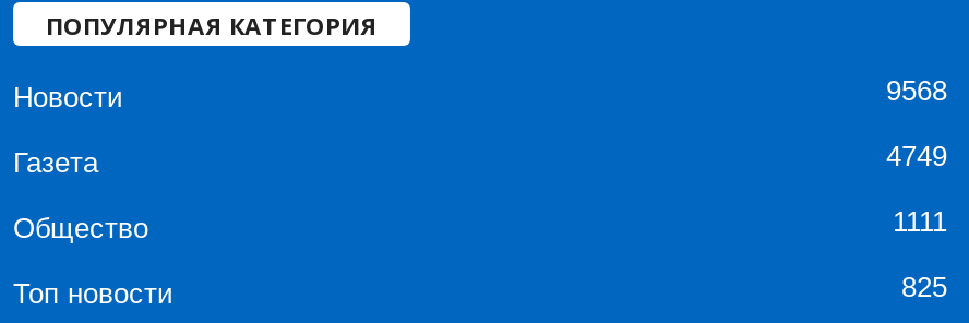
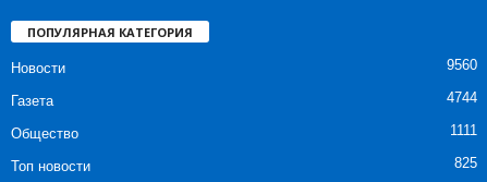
- 9568
+ 9560

- 4749
+ 4744
